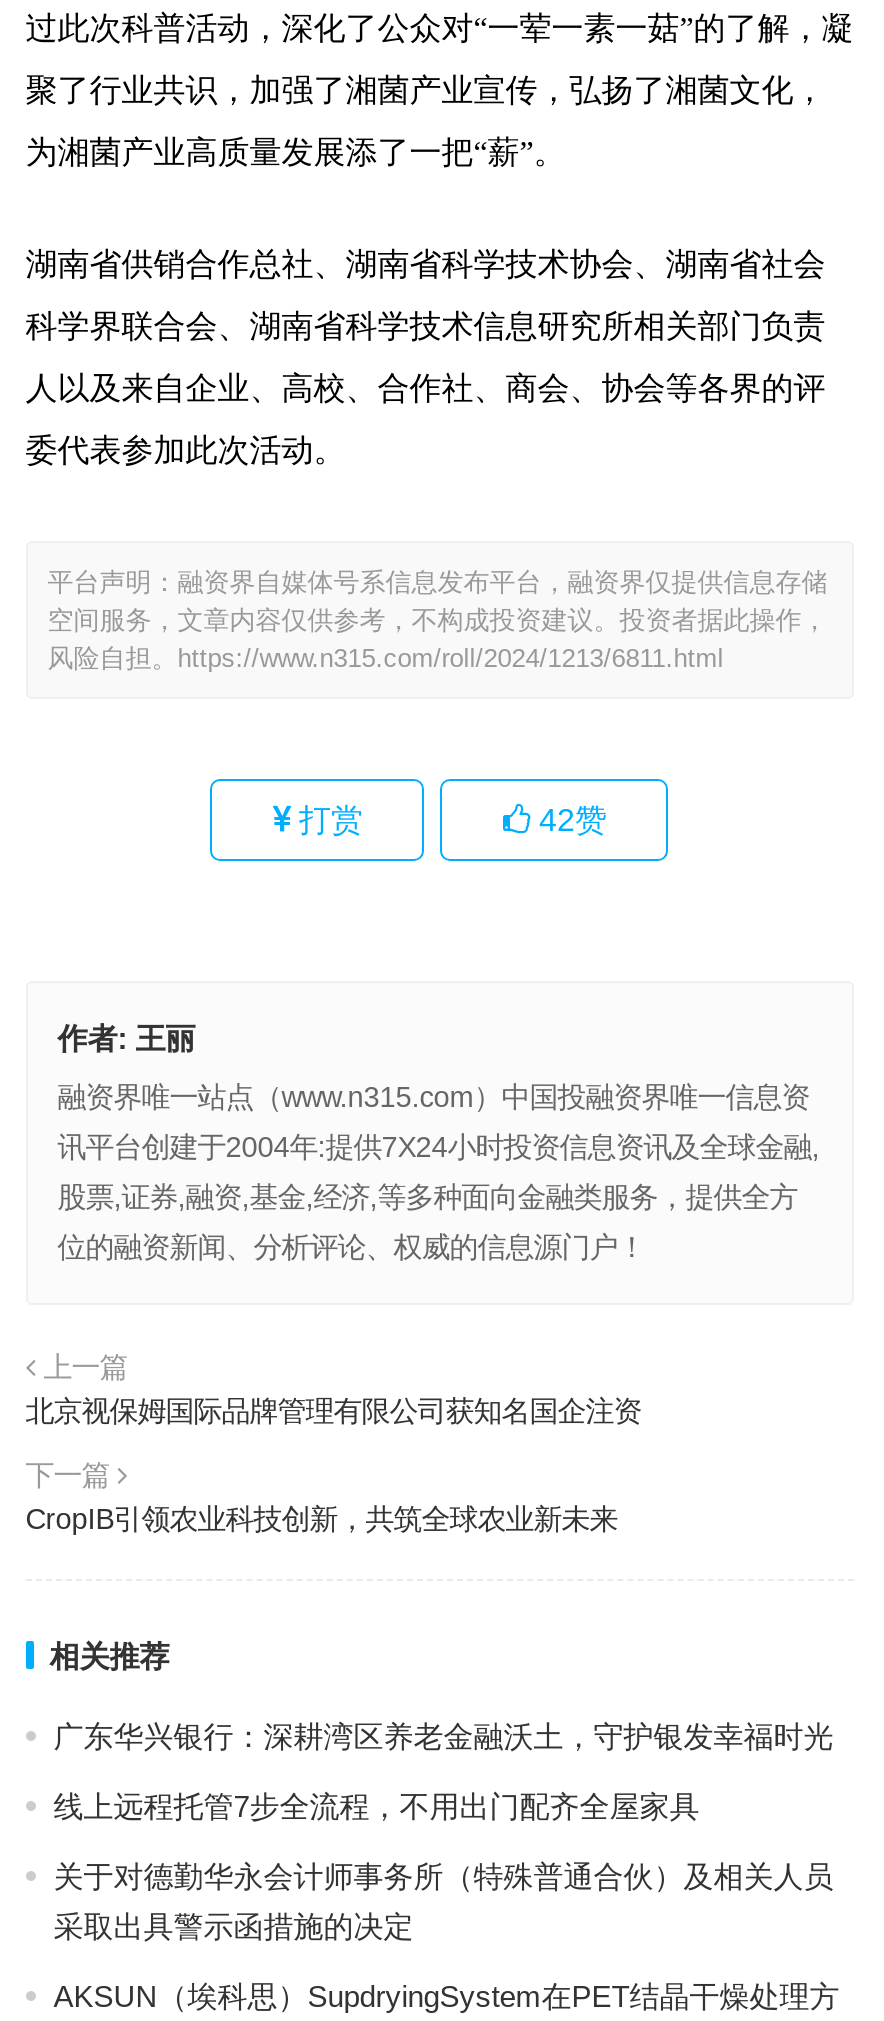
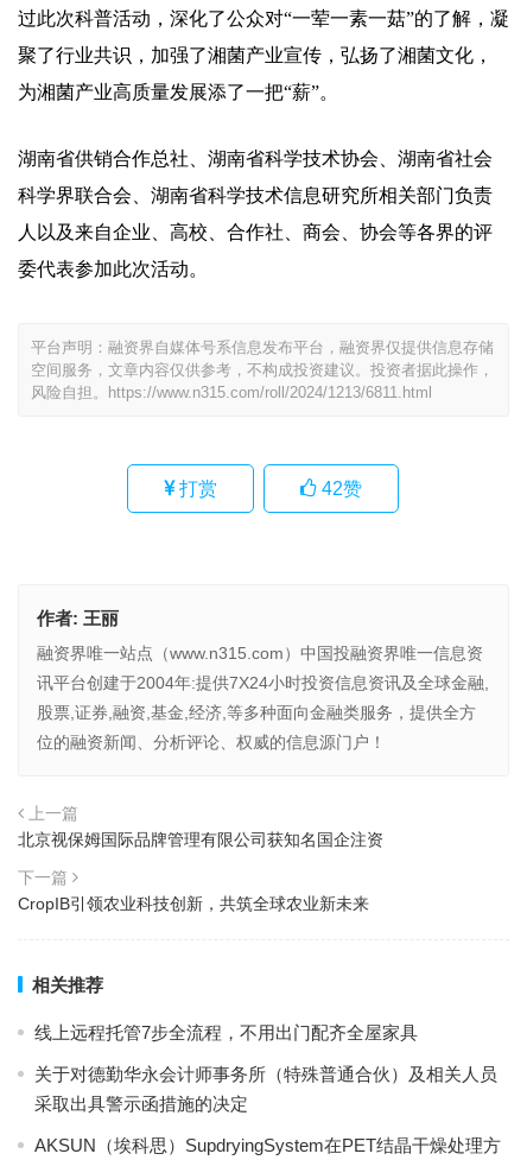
- 广东华兴银行：深耕湾区养老金融沃土，守护银发幸福时光
